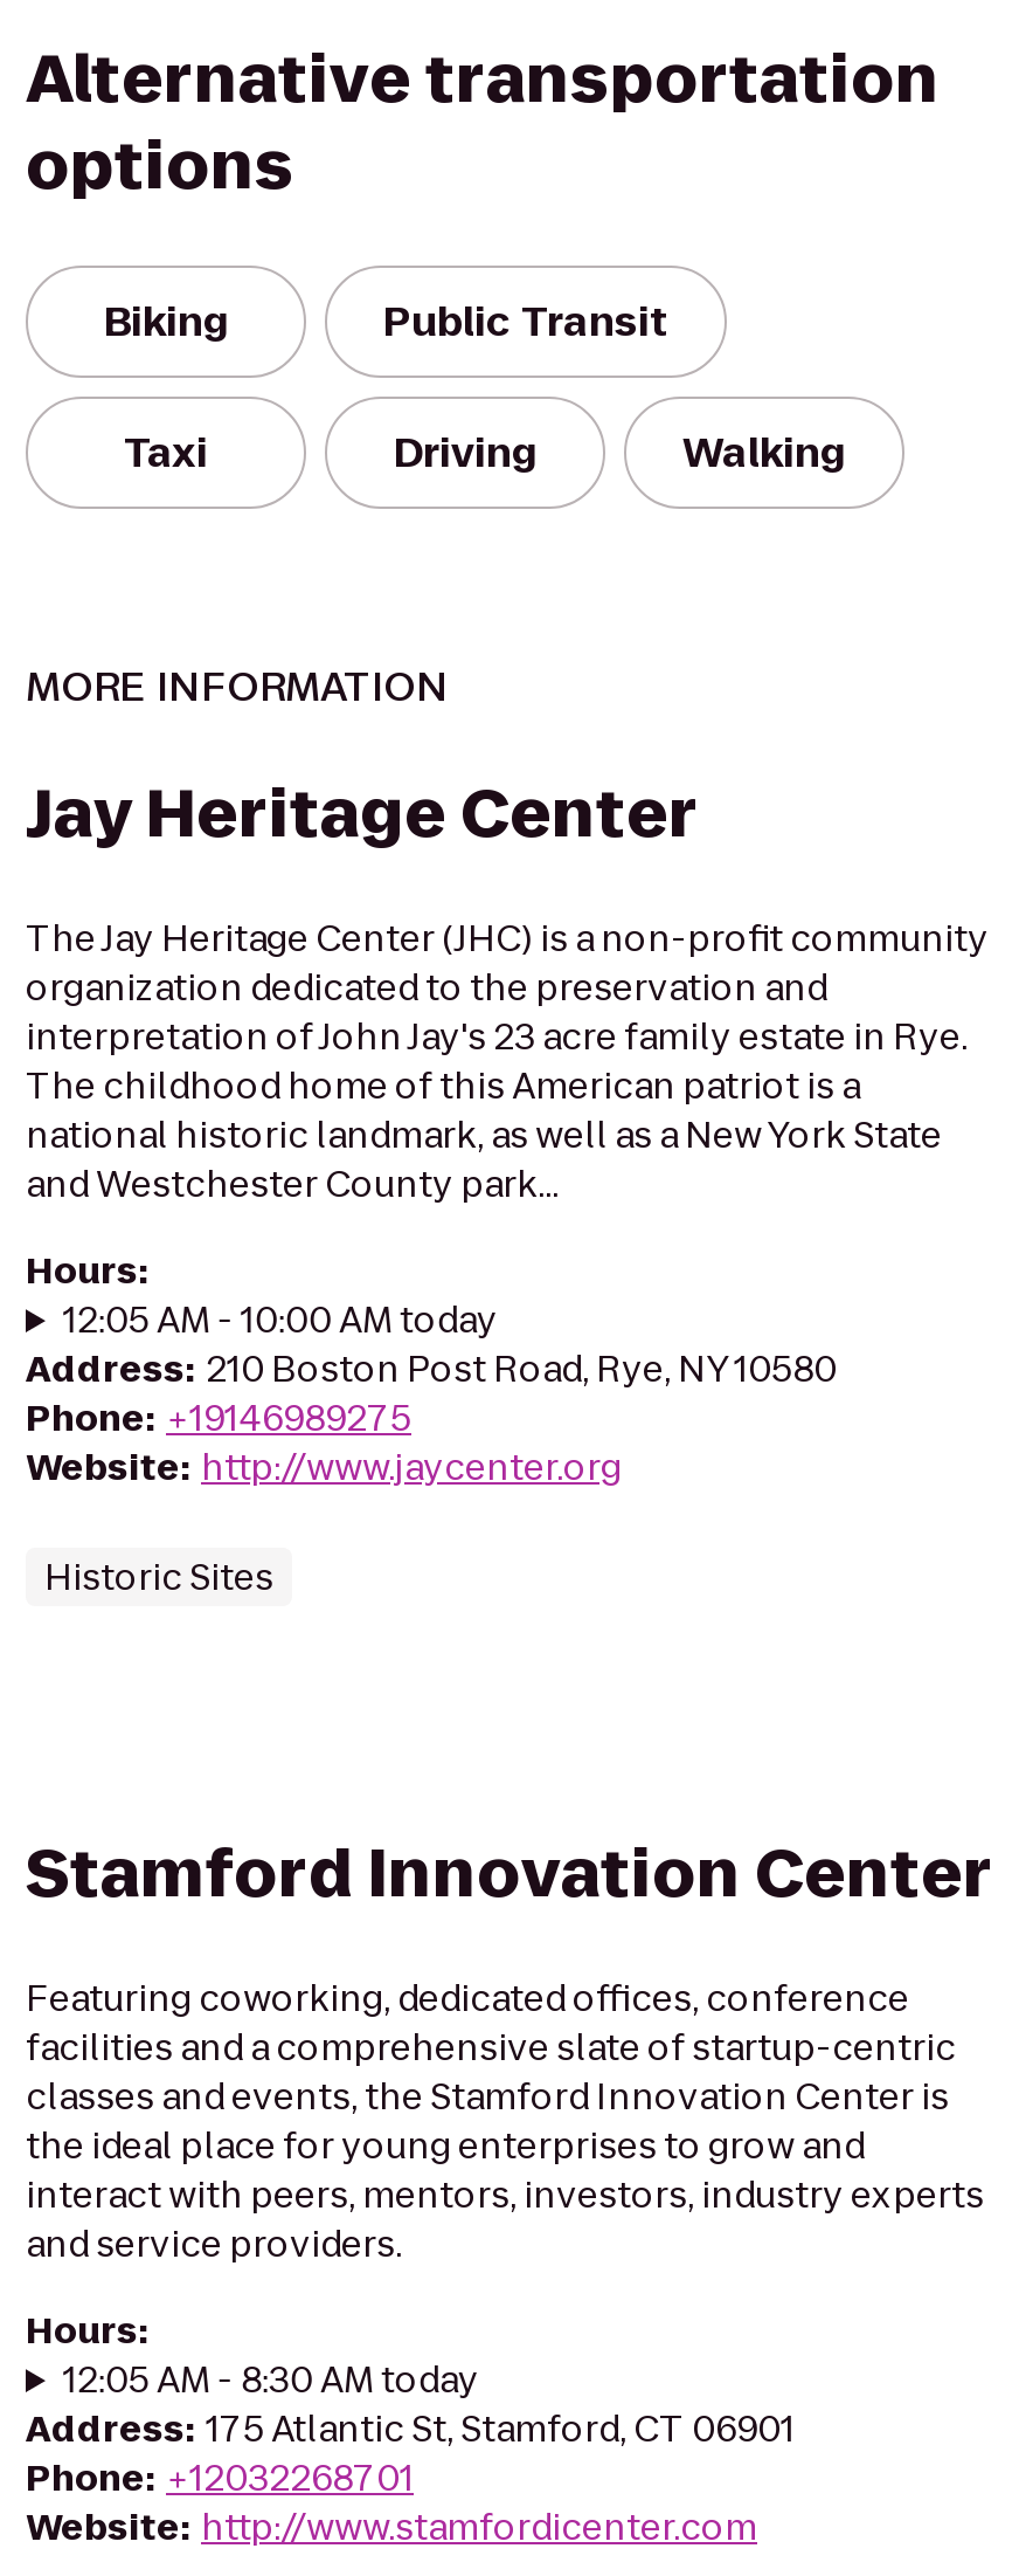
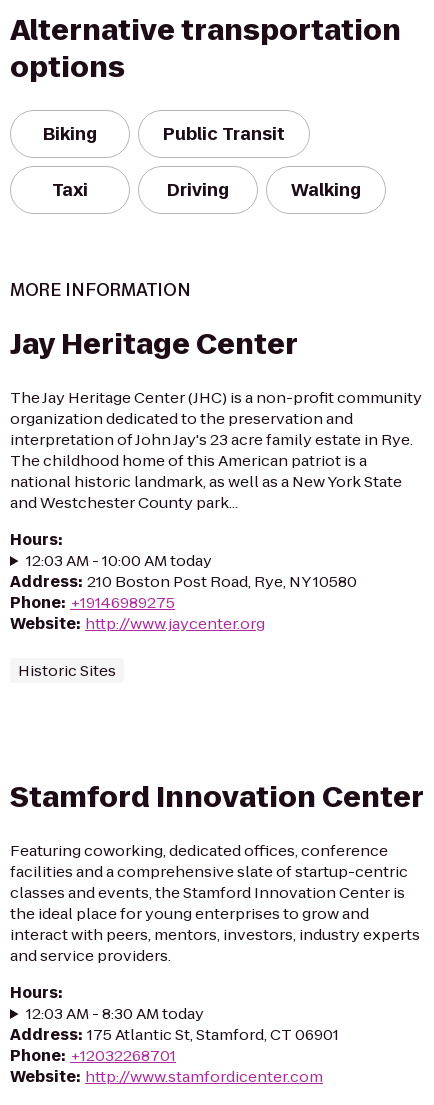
- 12:05 AM - 10:00 AM today
+ 12:03 AM - 10:00 AM today

- 12:05 AM - 8:30 AM today
+ 12:03 AM - 8:30 AM today
